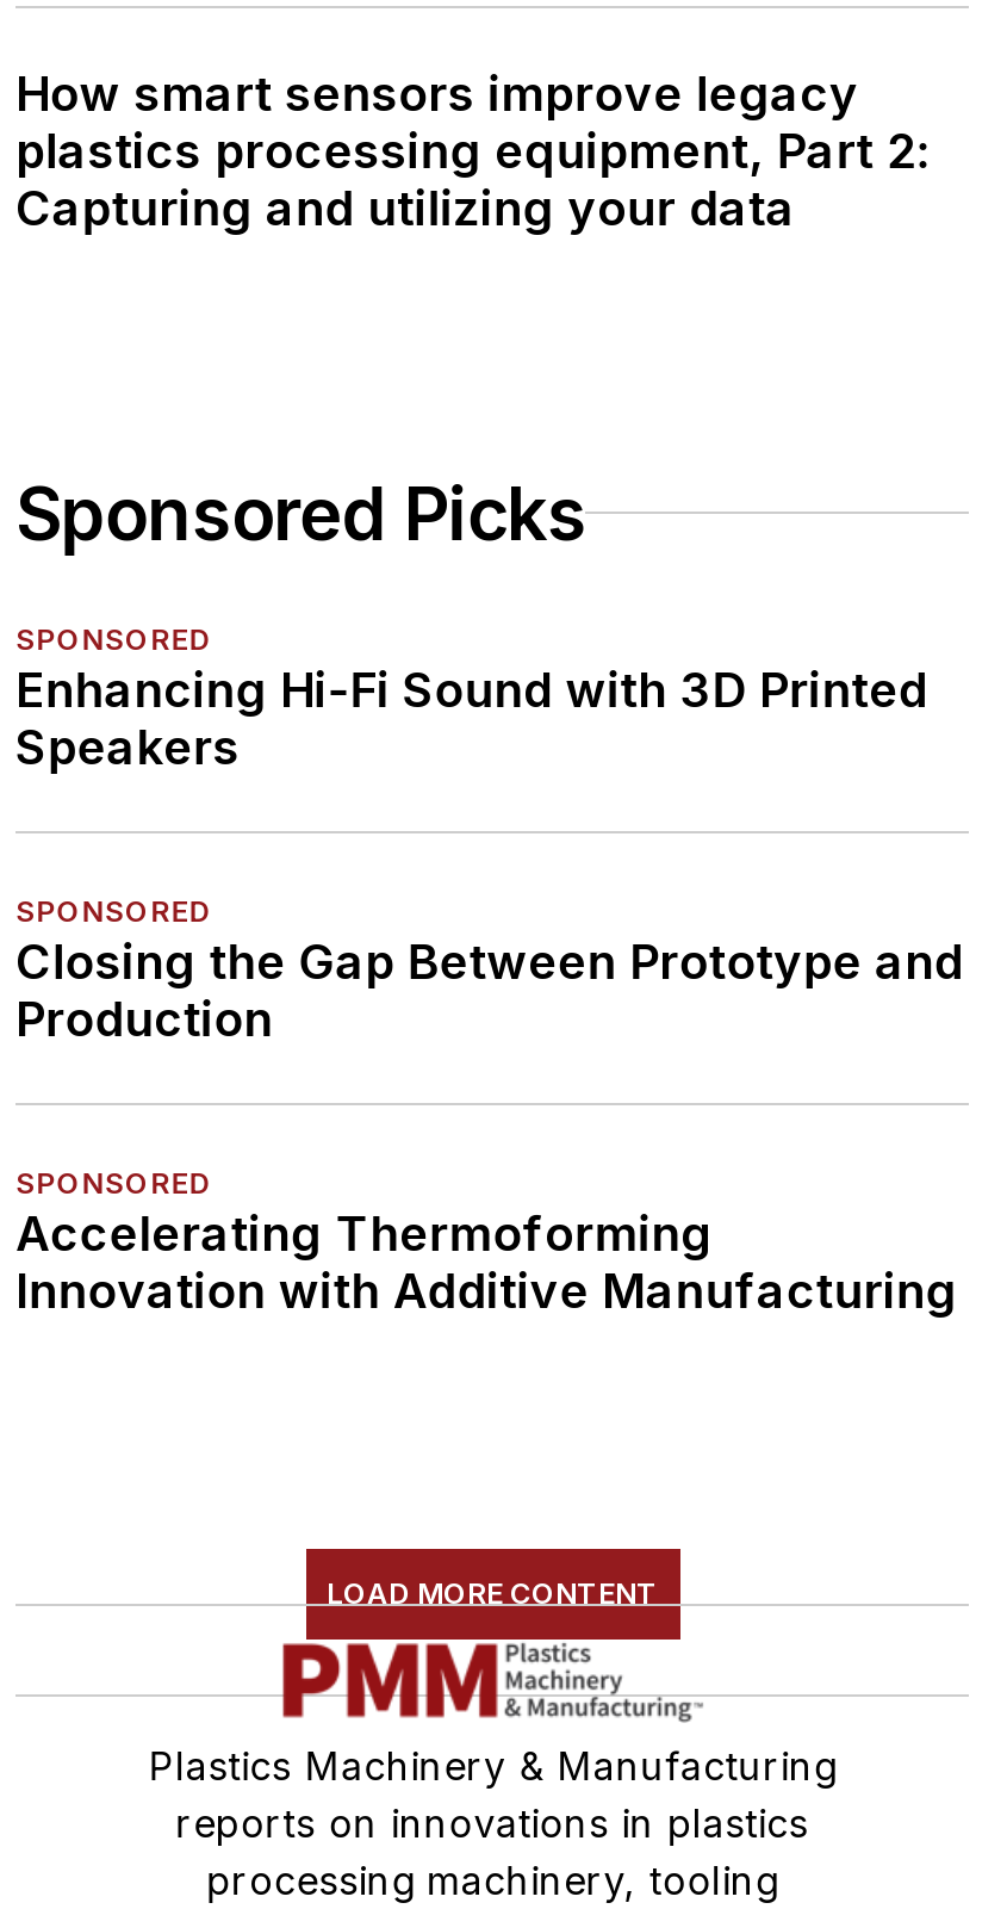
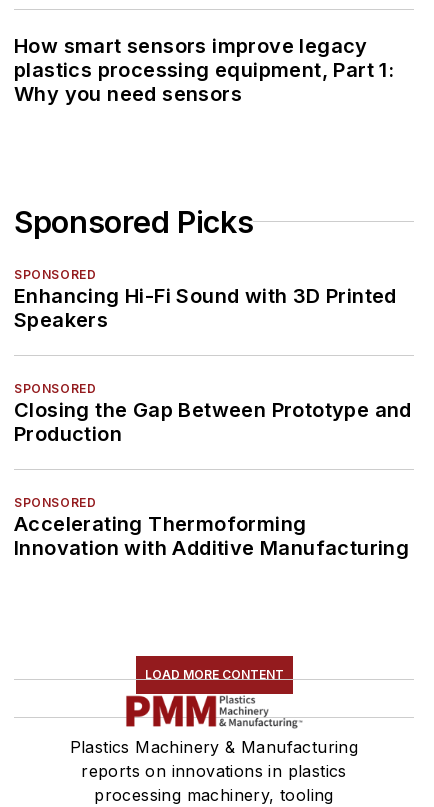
- plastics processing equipment, Part 2:
- Capturing and utilizing your data
+ plastics processing equipment, Part 1:
+ Why you need sensors
